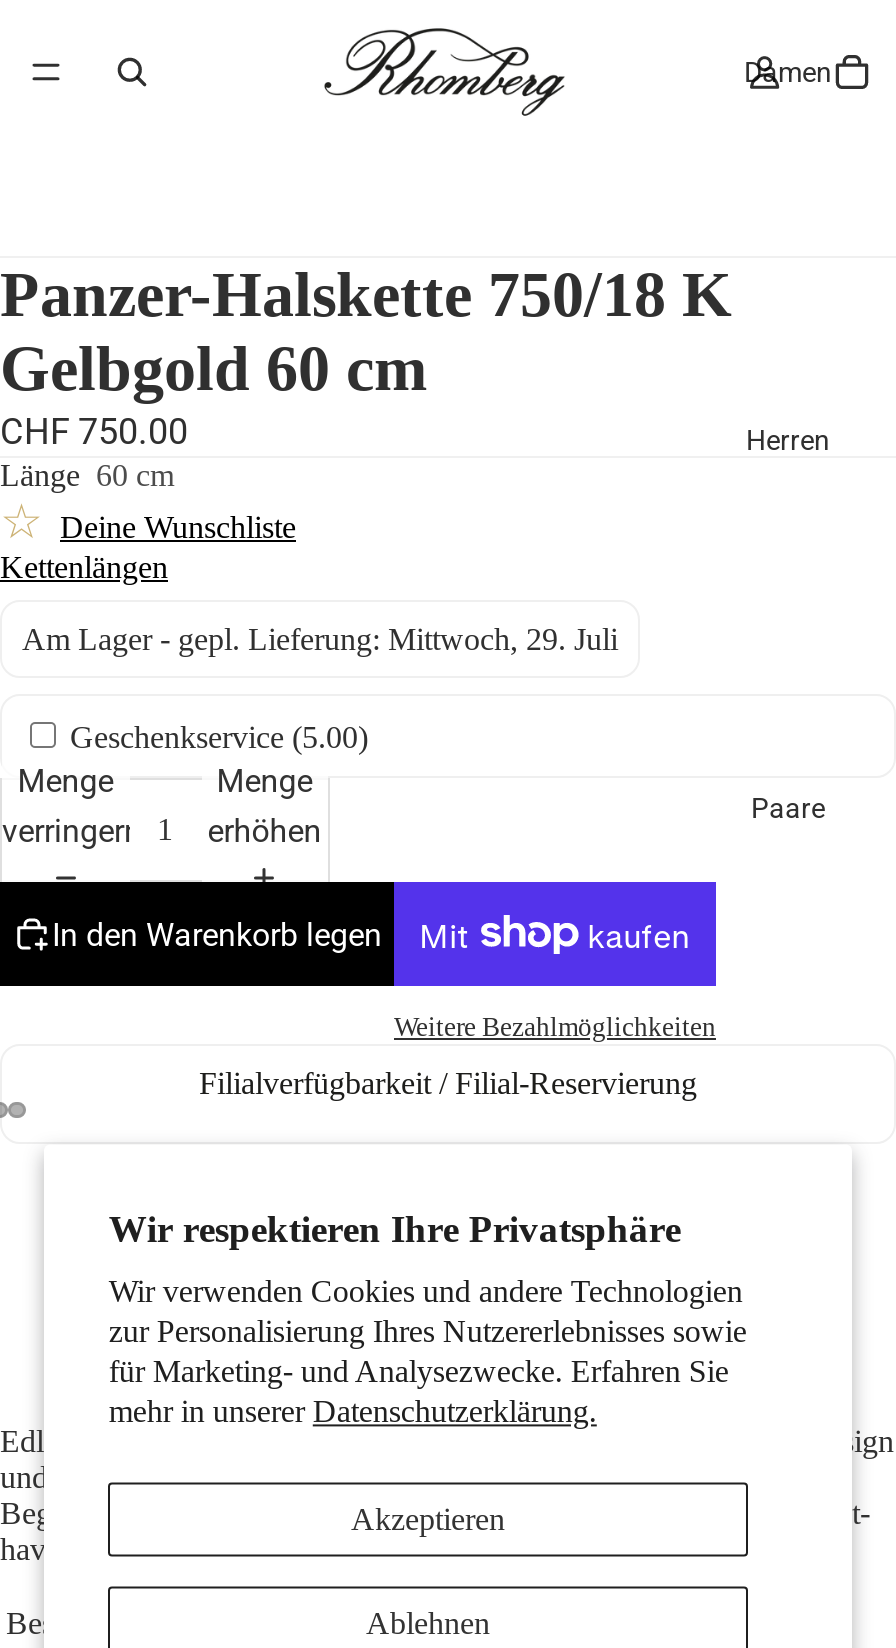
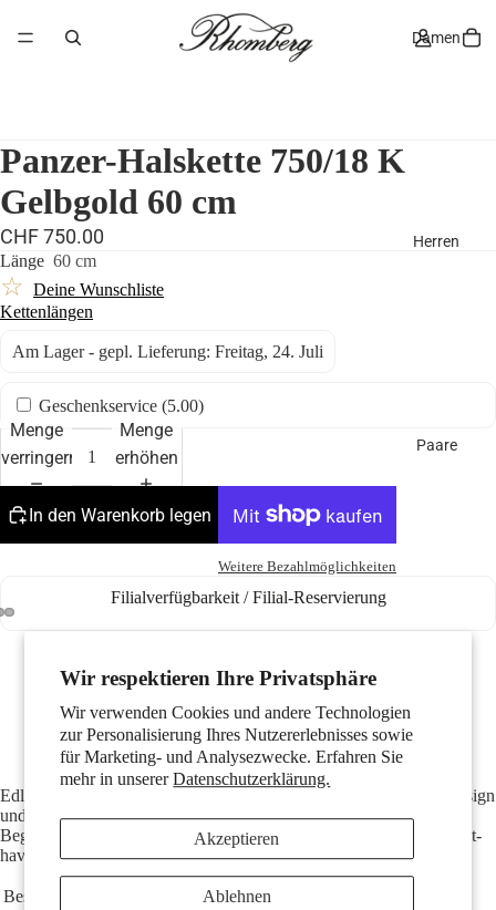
- Am Lager - gepl. Lieferung: Mittwoch, 29. Juli
+ Am Lager - gepl. Lieferung: Freitag, 24. Juli
